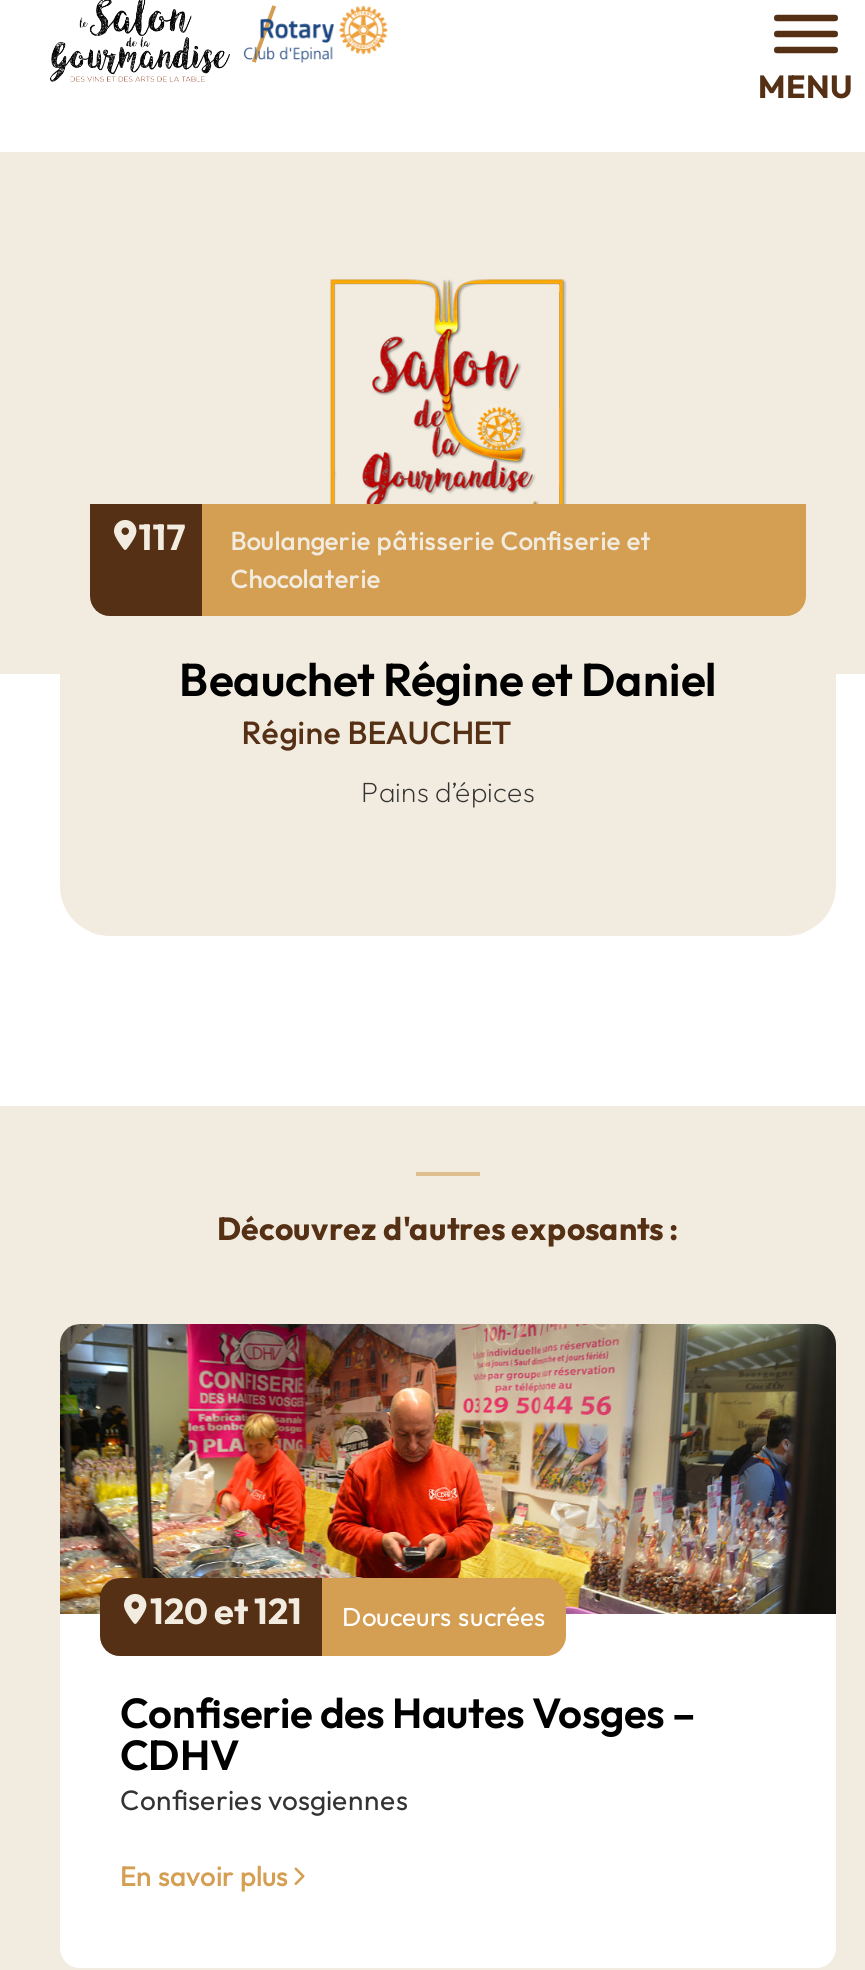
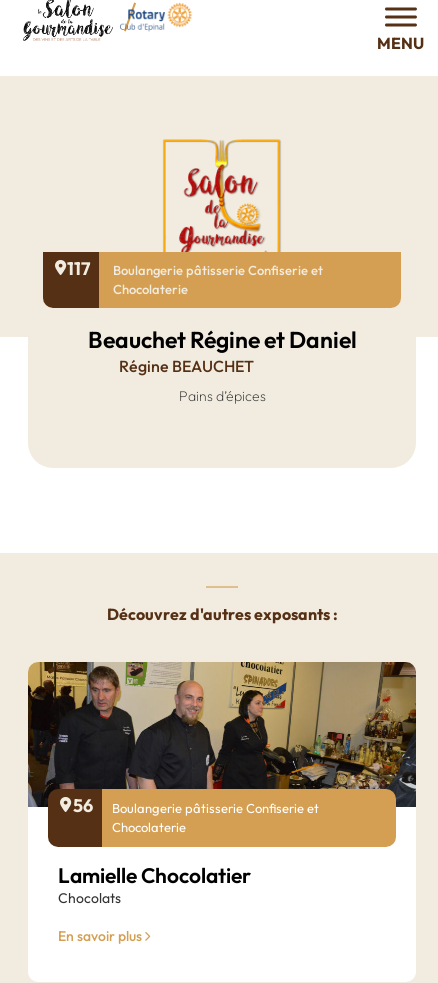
- [image]
- 120 et 121
- Douceurs sucrées
+ [image]
+ 56
+ Boulangerie pâtisserie Confiserie et
+ Chocolaterie

- Confiserie des Hautes Vosges –
- CDHV
- Confiseries vosgiennes
+ Lamielle Chocolatier
+ Chocolats
